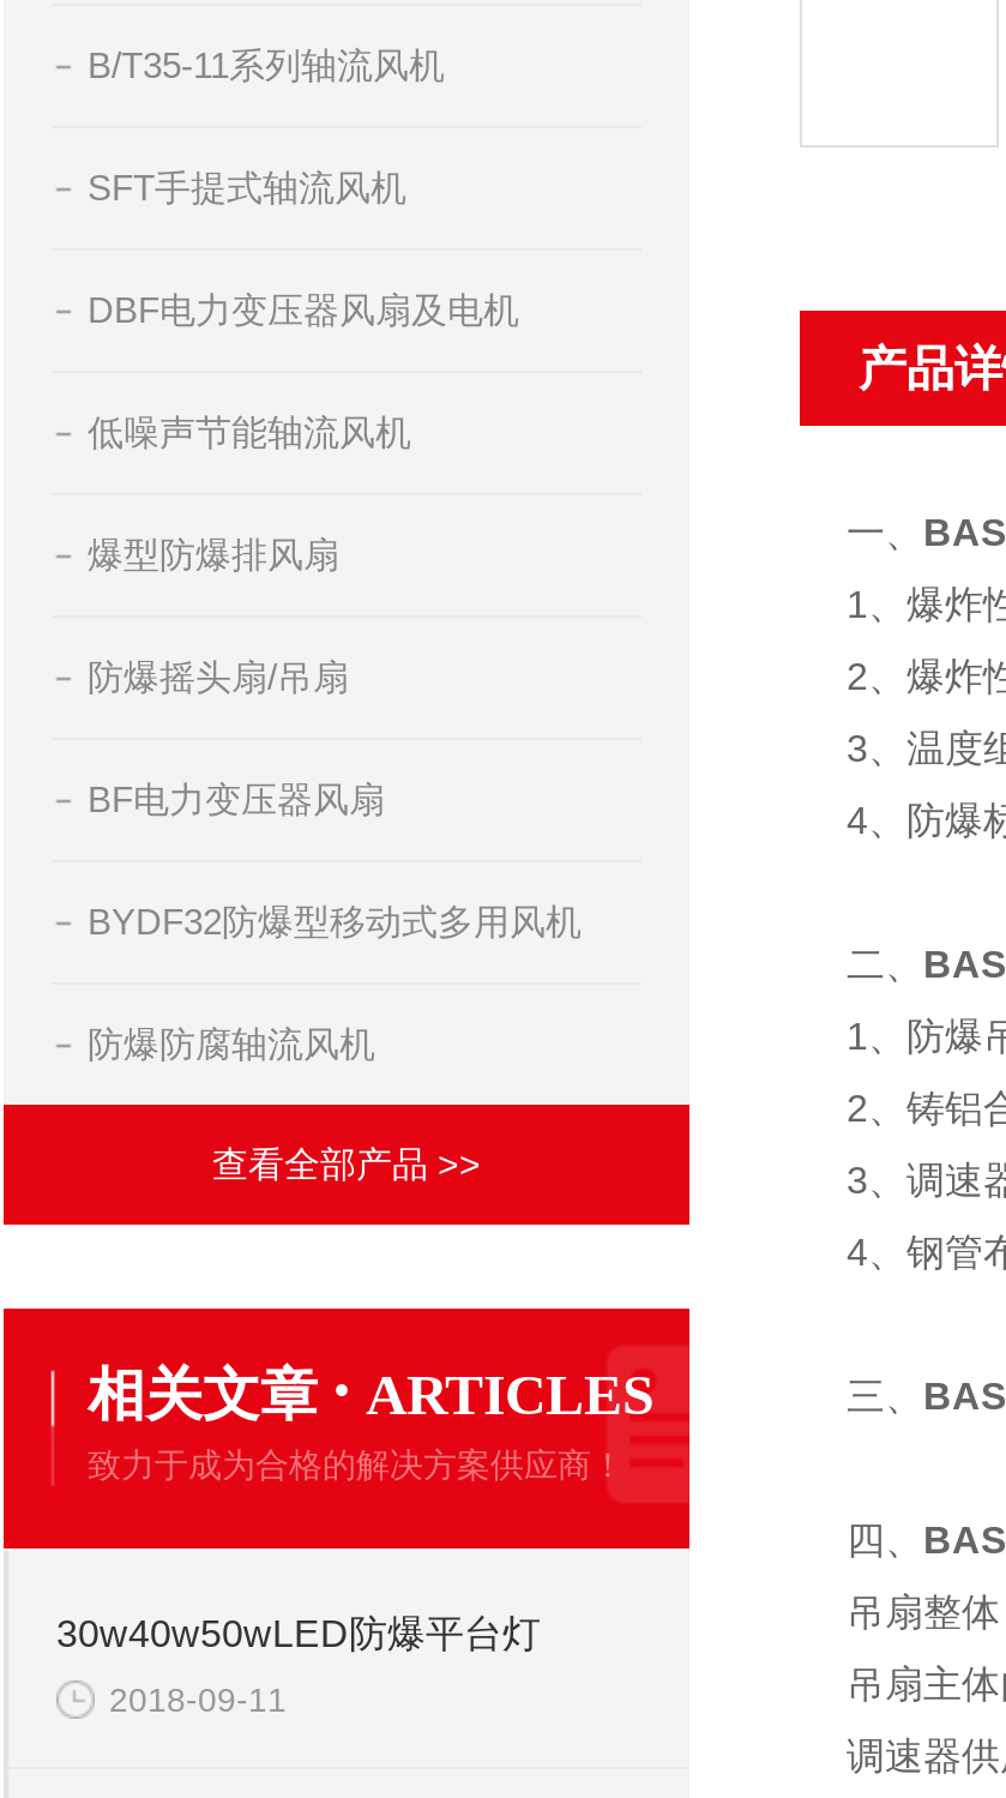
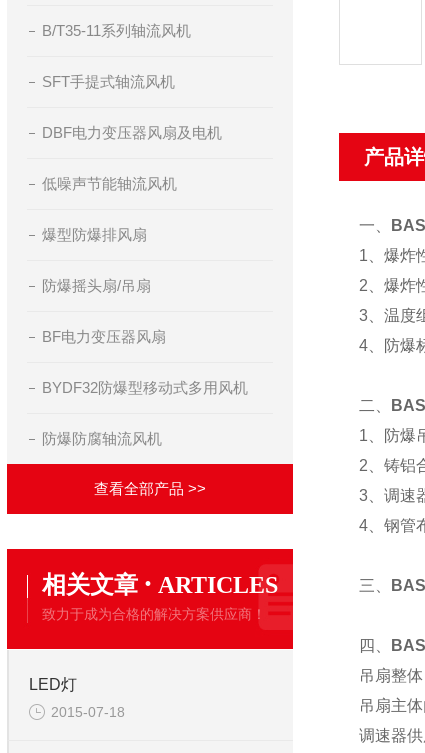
- 30w40w50wLED防爆平台灯
+ LED灯

- 2018-09-11
+ 2015-07-18
